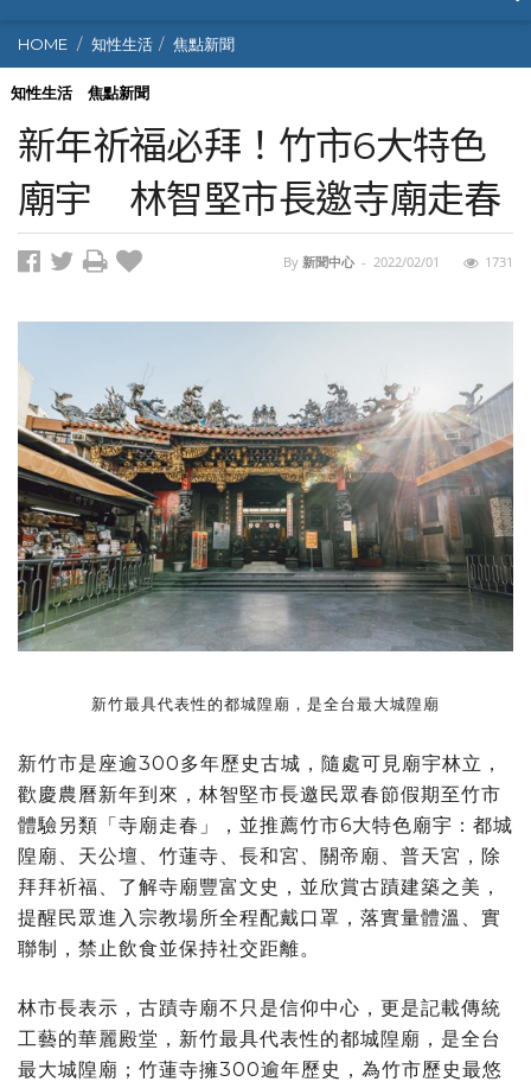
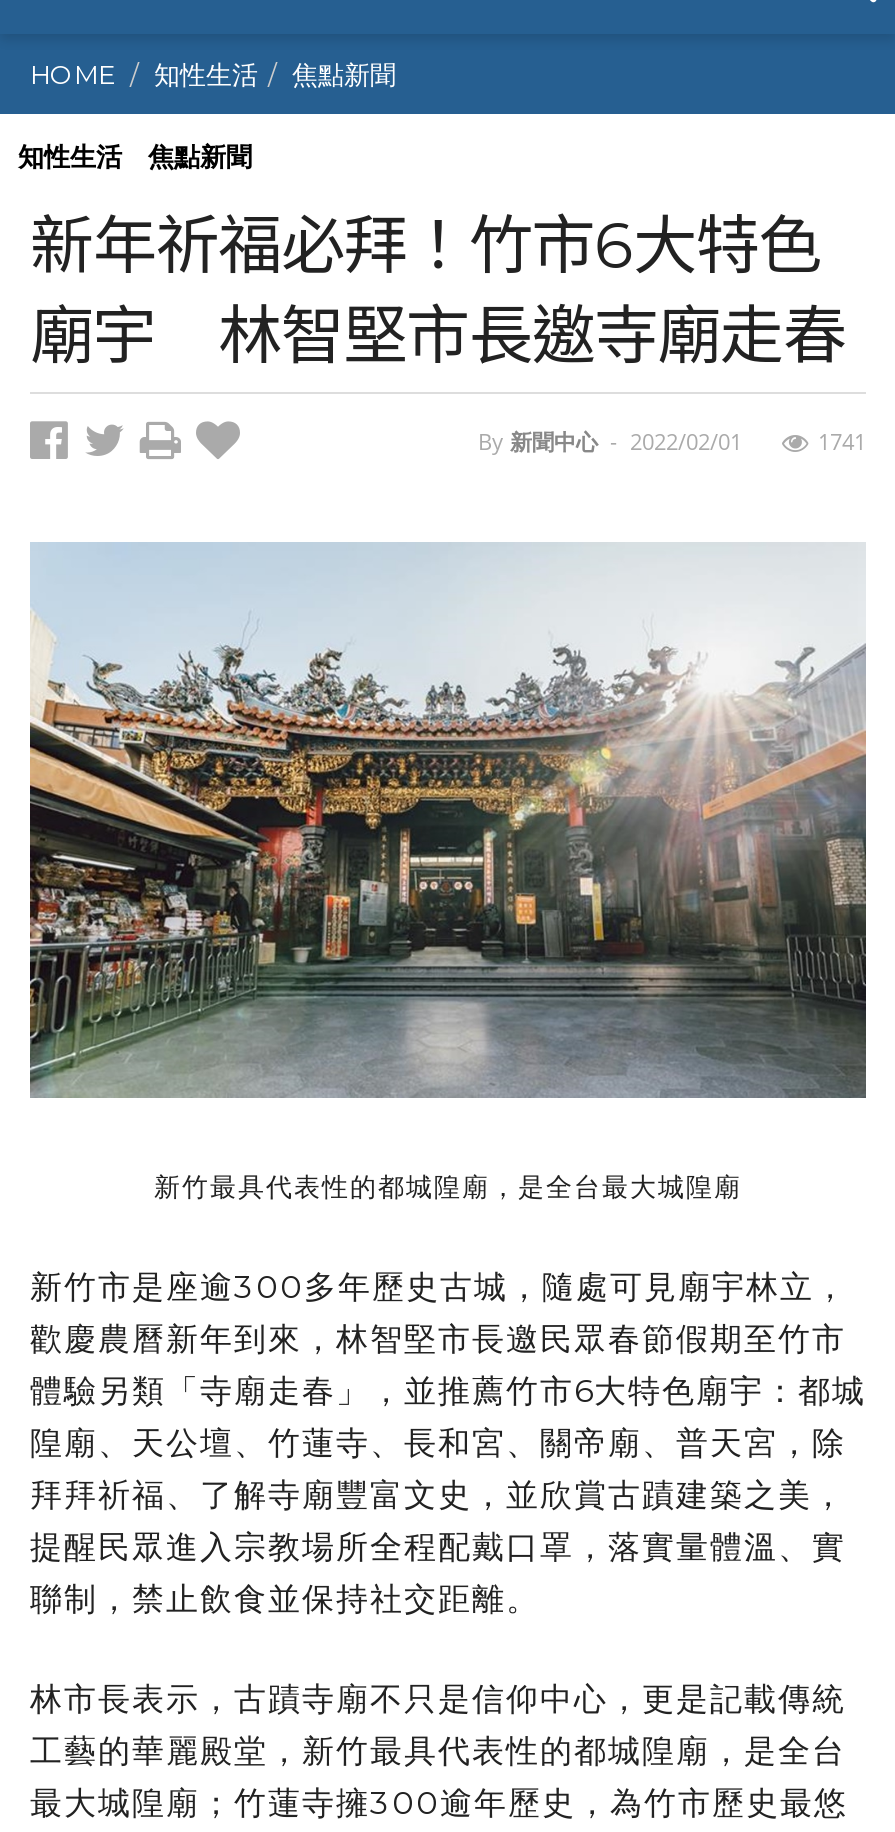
- 1731
+ 1741
